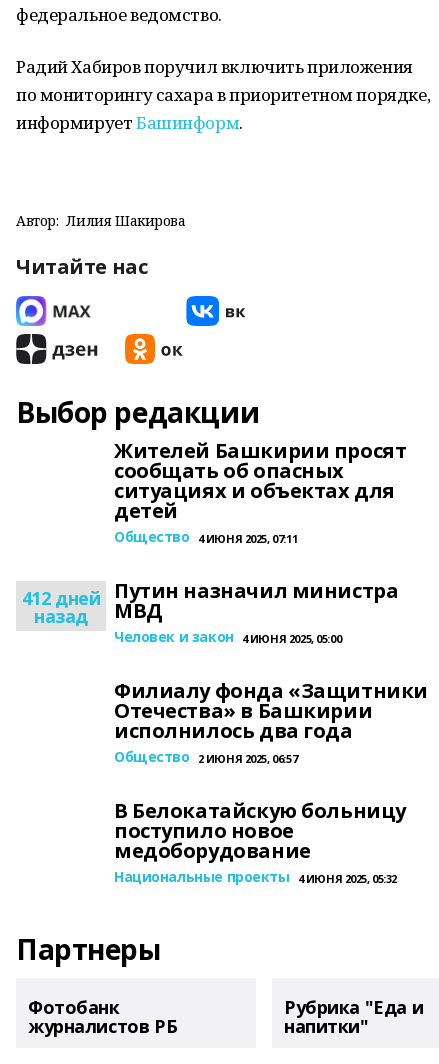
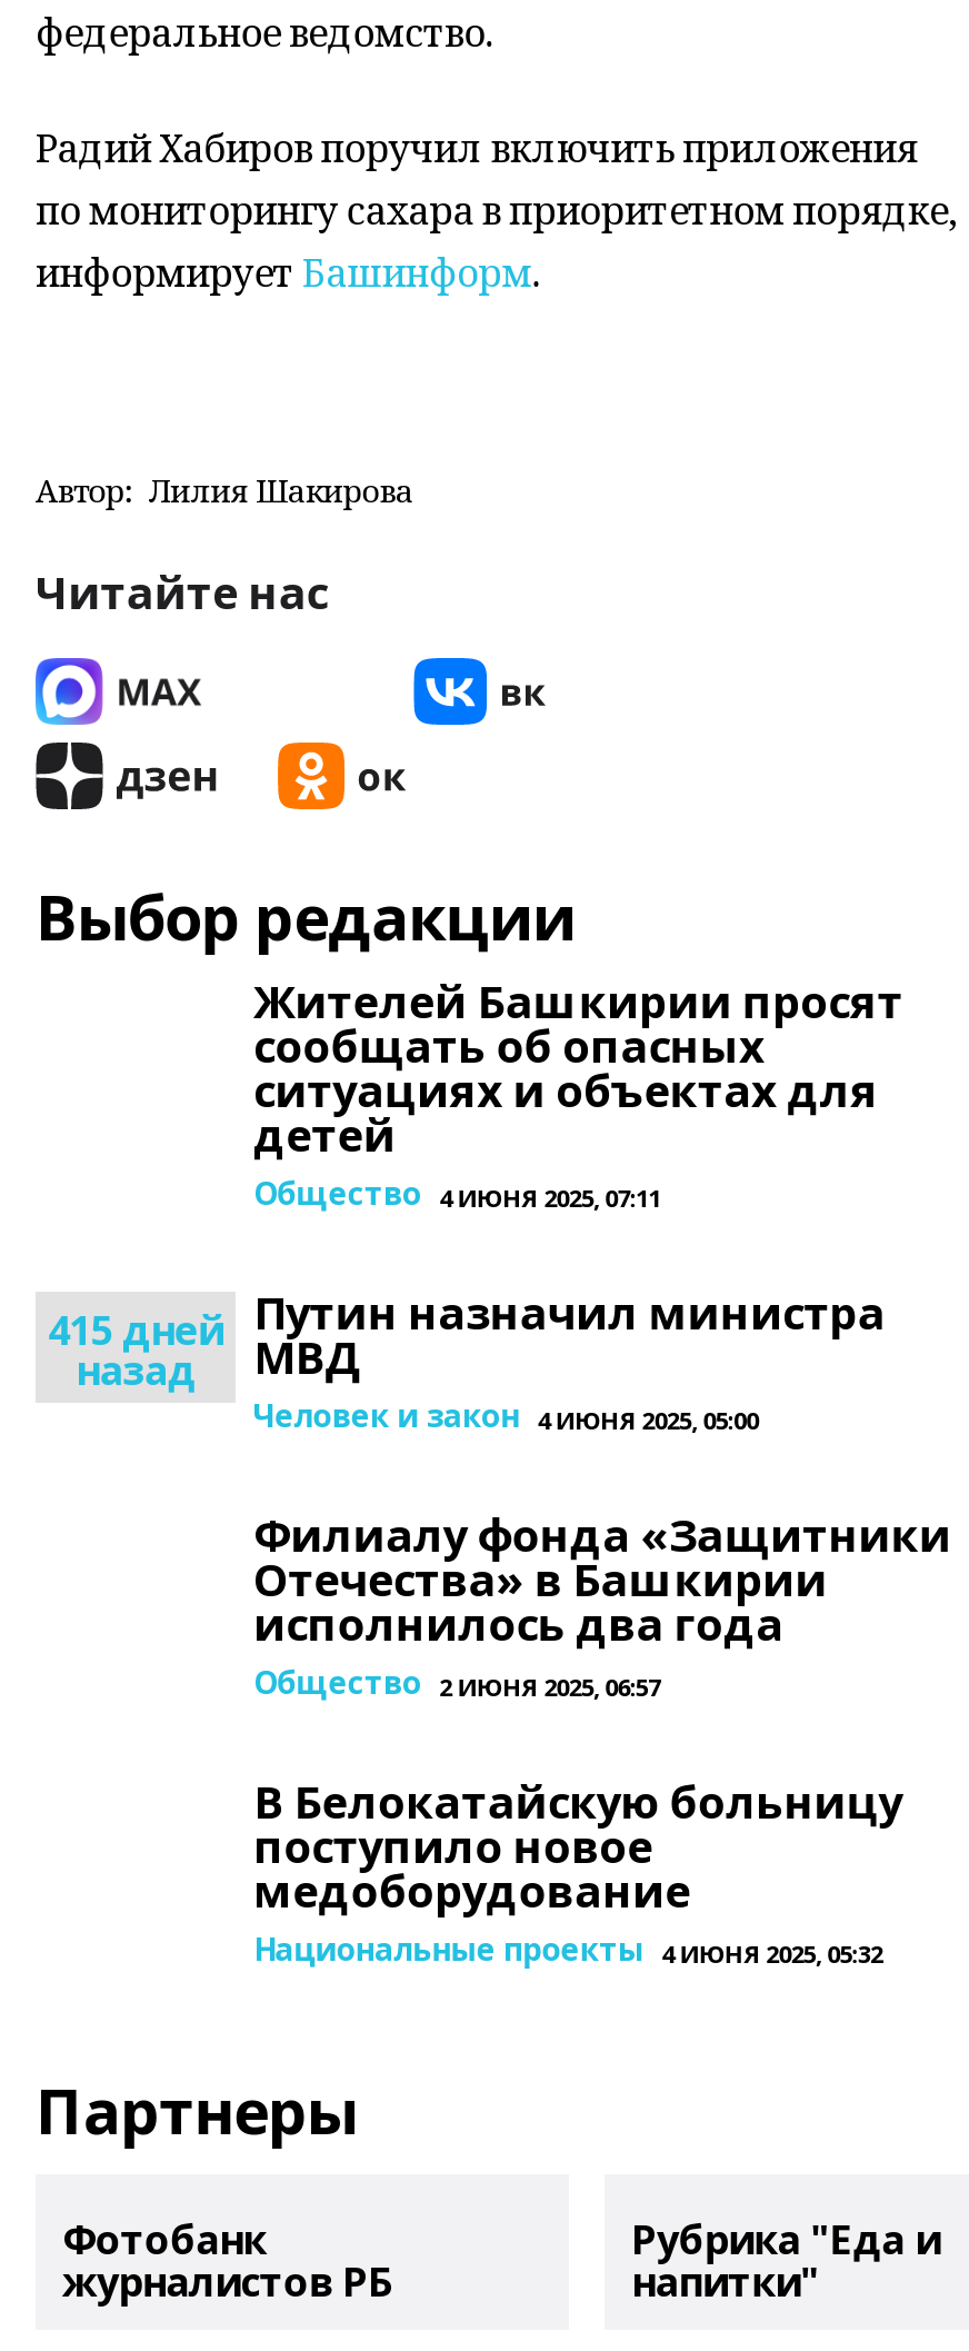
- 412 дней назад Путин назначил министра МВД
+ 415 дней назад Путин назначил министра МВД
